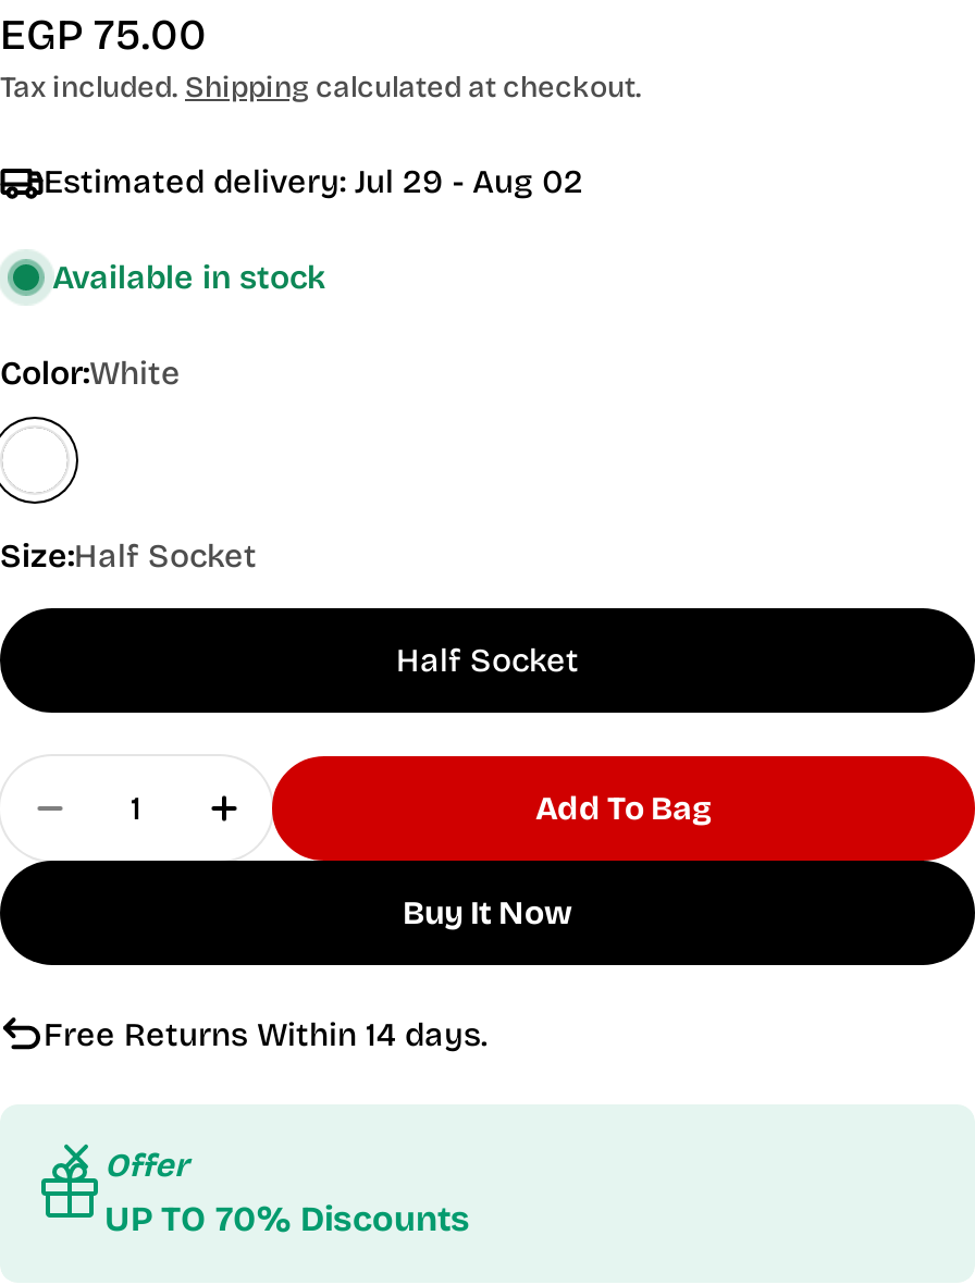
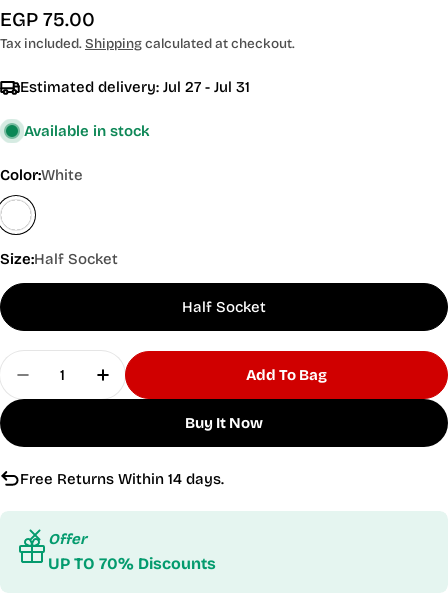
- Estimated delivery: Jul 29 - Aug 02
+ Estimated delivery: Jul 27 - Jul 31
